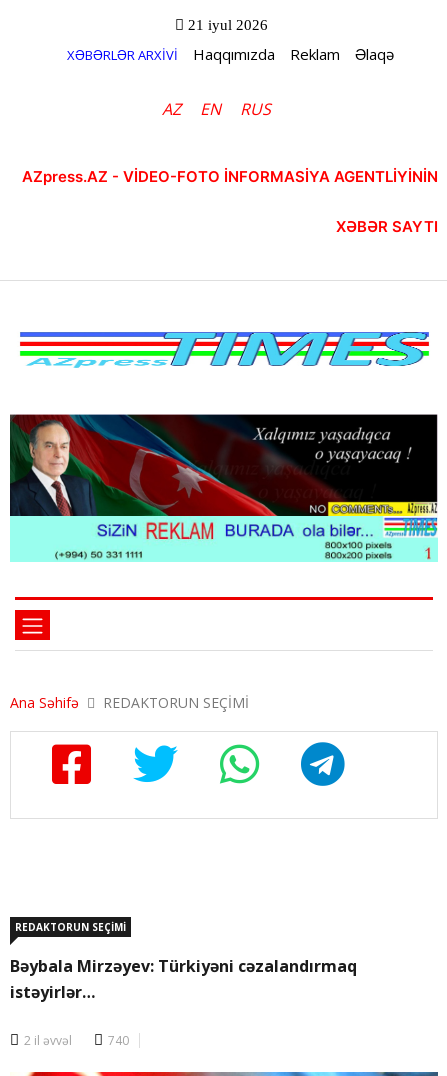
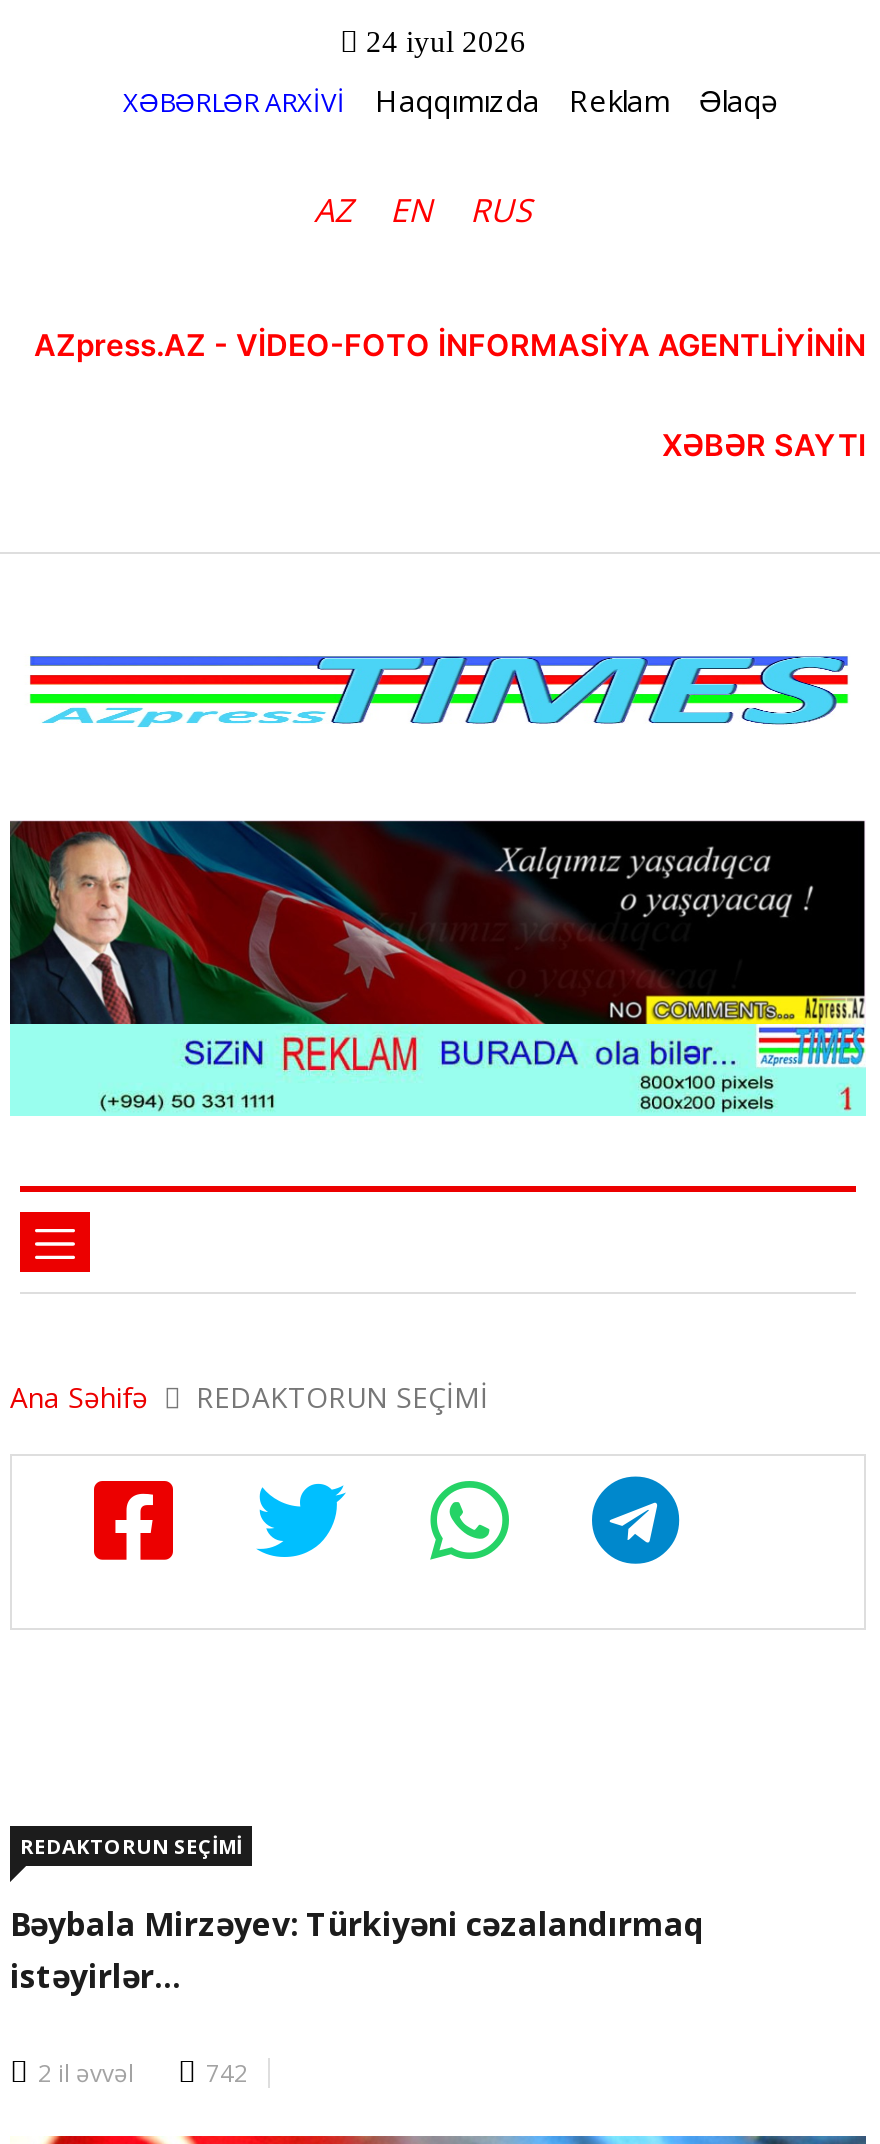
- 21 iyul 2026
+ 24 iyul 2026

- 740
+ 742
